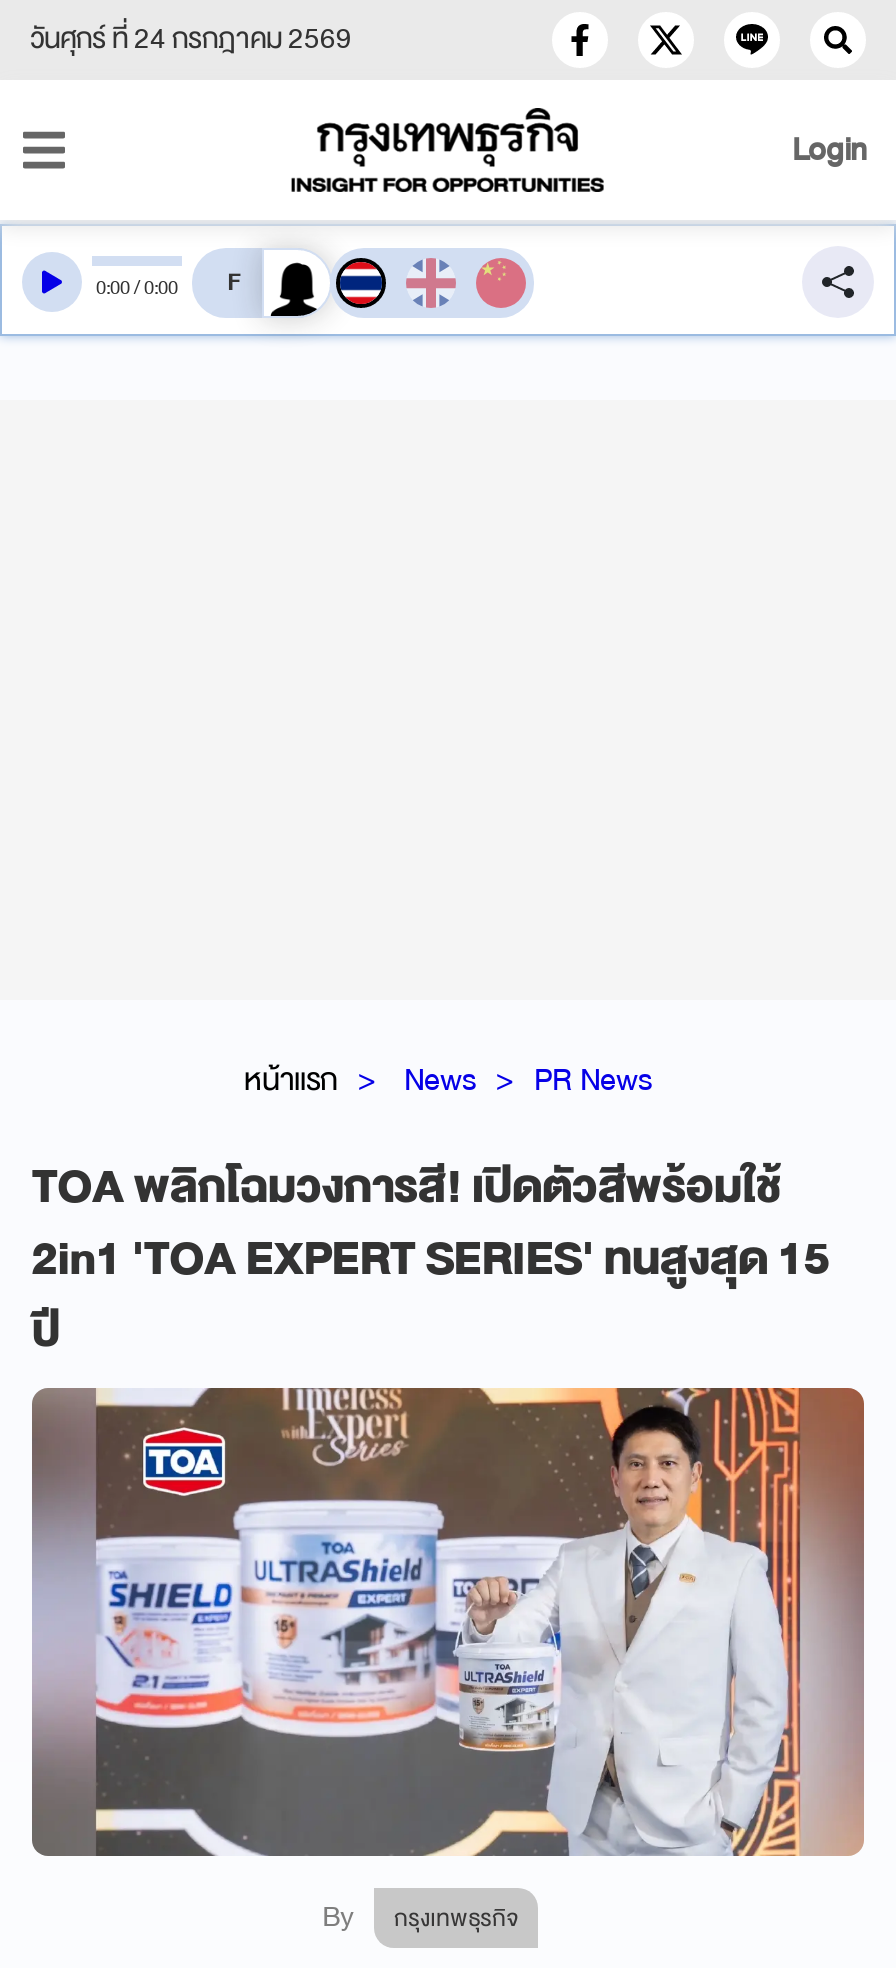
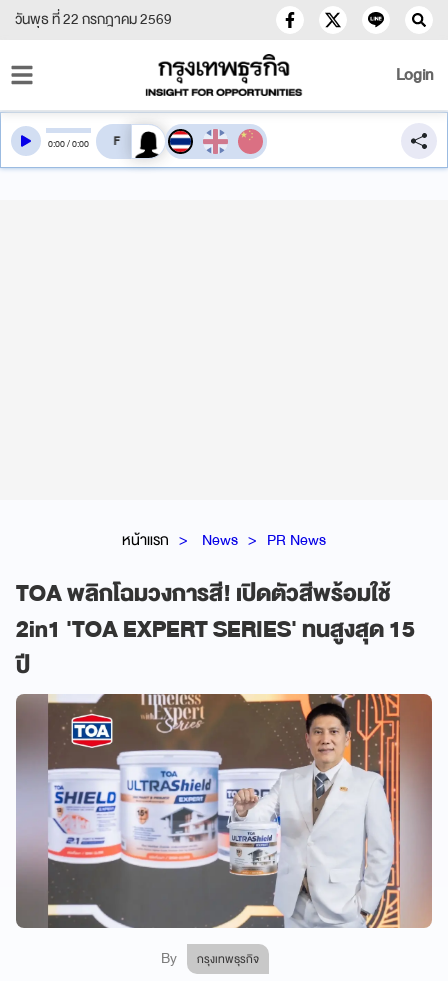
- วันศุกร์ ที่ 24 กรกฎาคม 2569
+ วันพุธ ที่ 22 กรกฎาคม 2569
